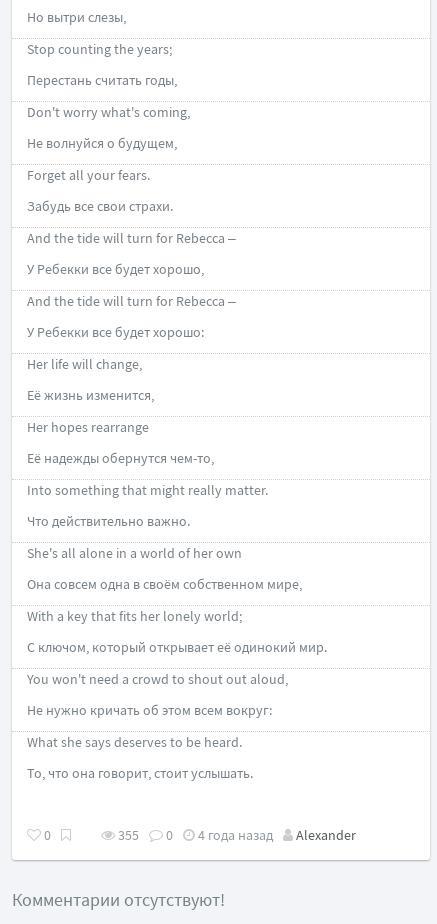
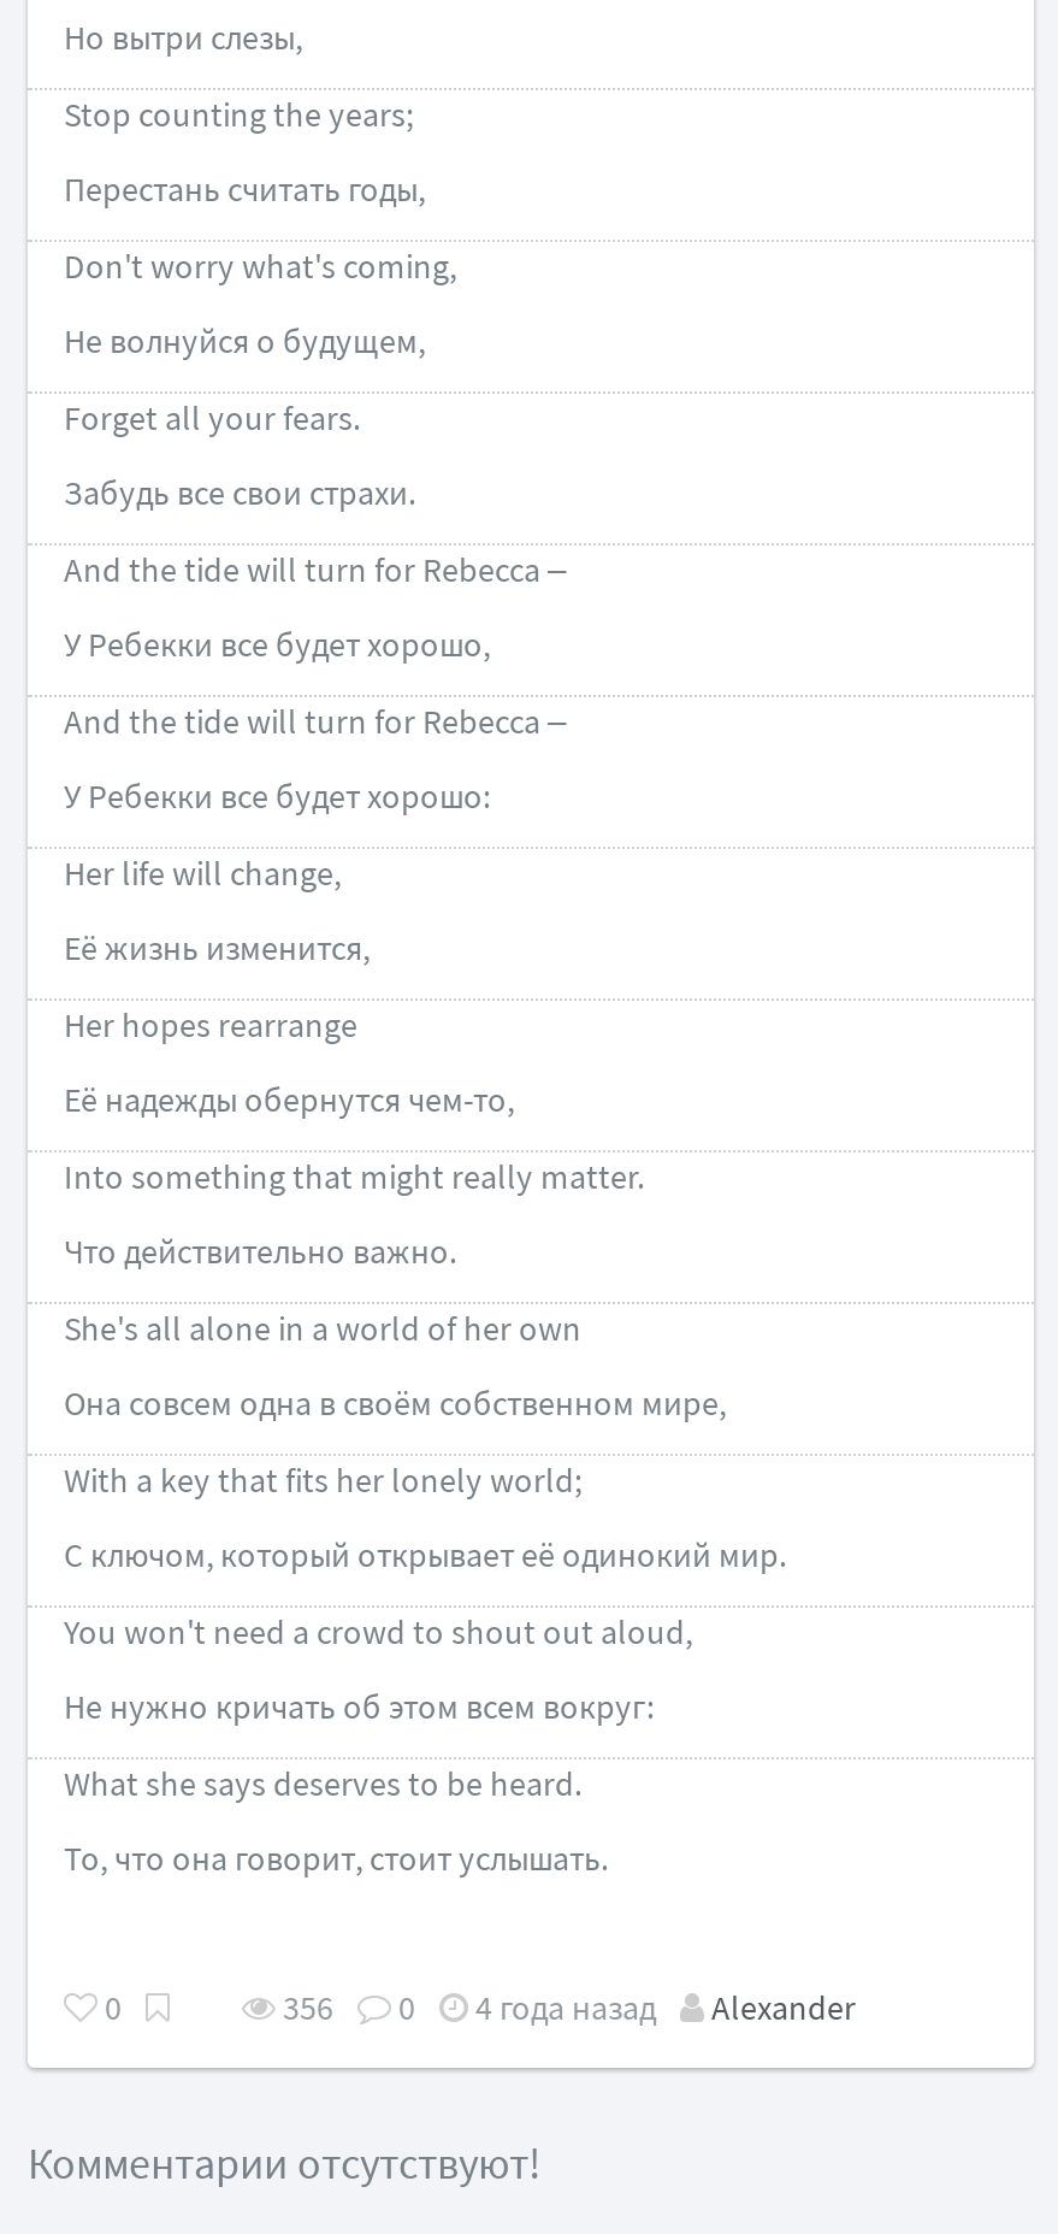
- 355 0 4 года назад Alexander
+ 356 0 4 года назад Alexander
